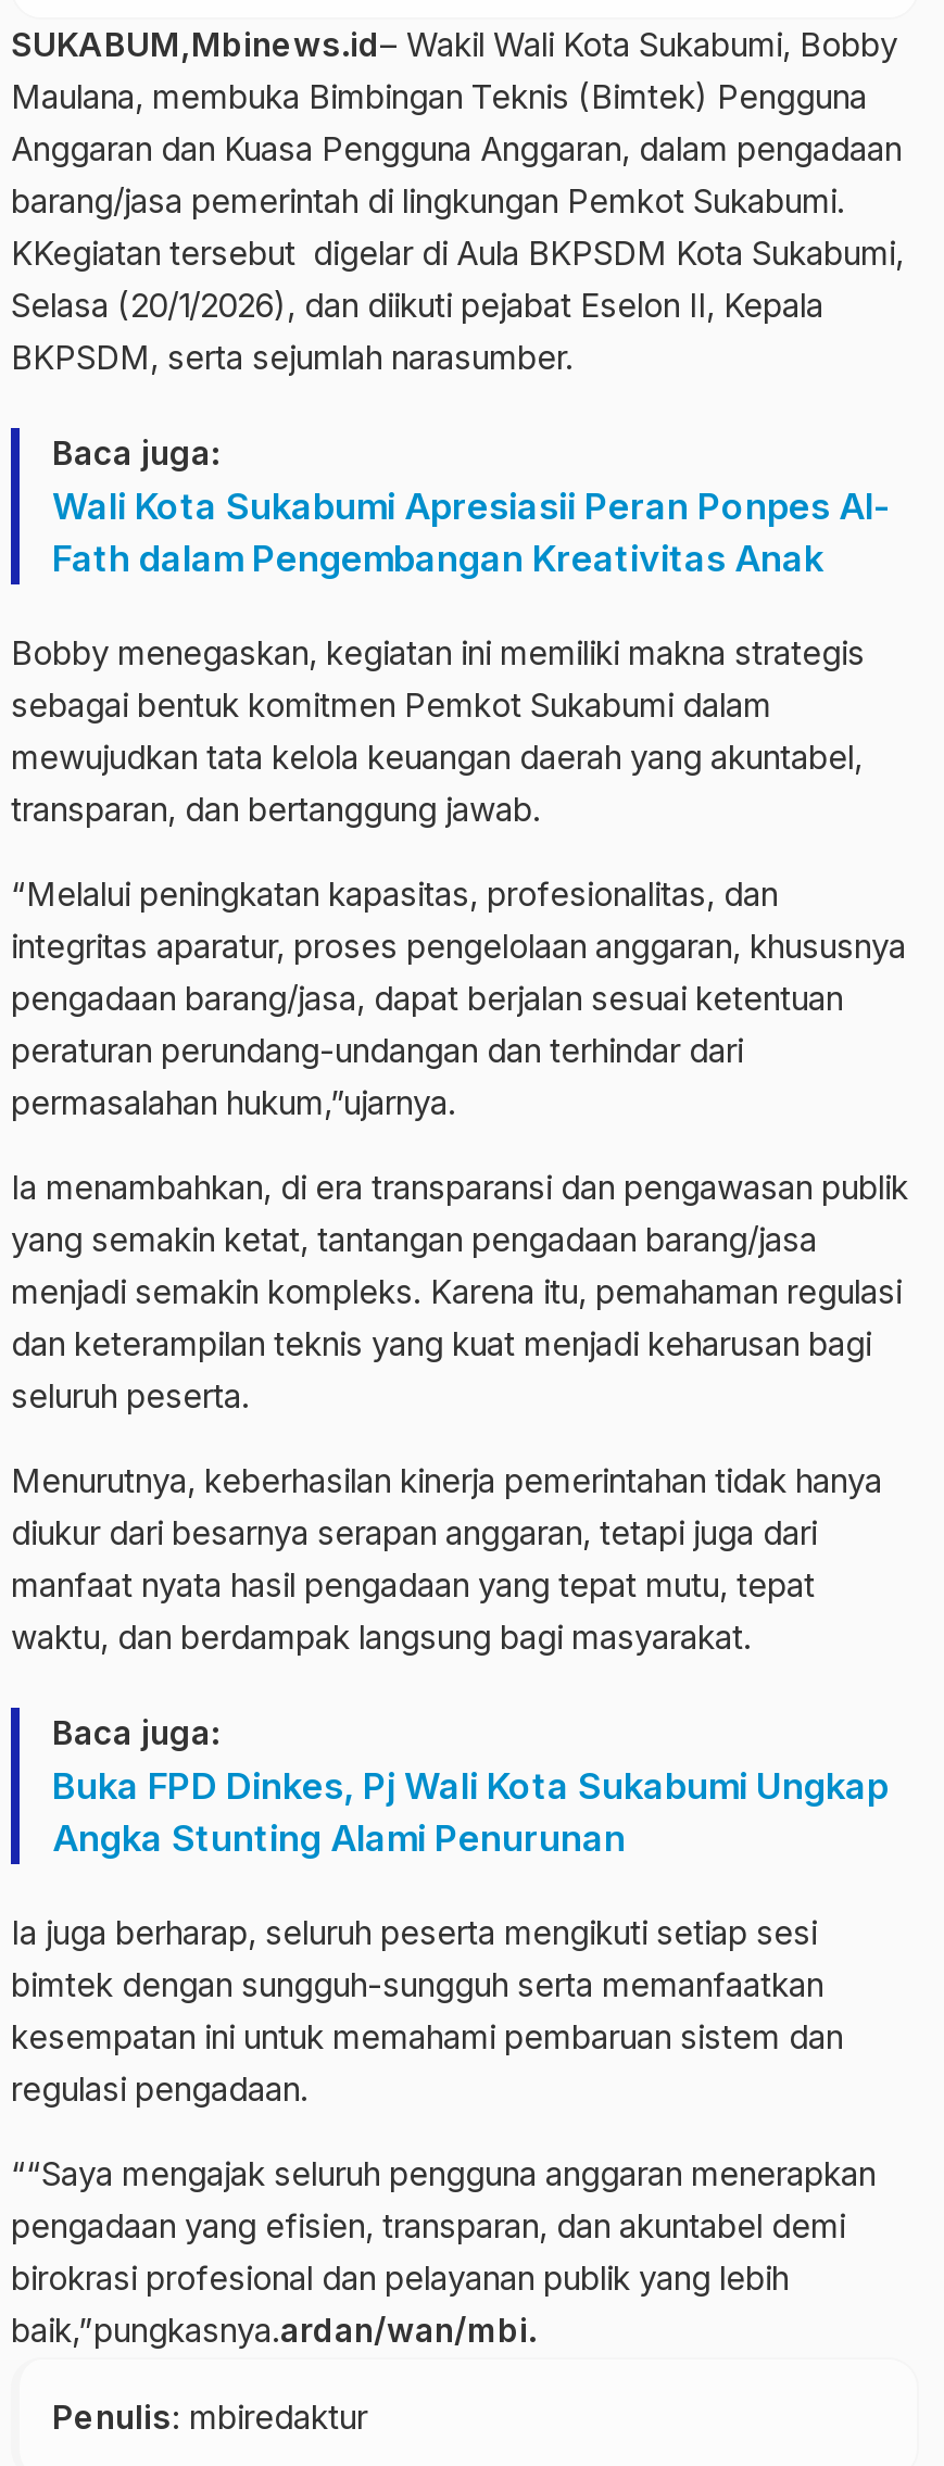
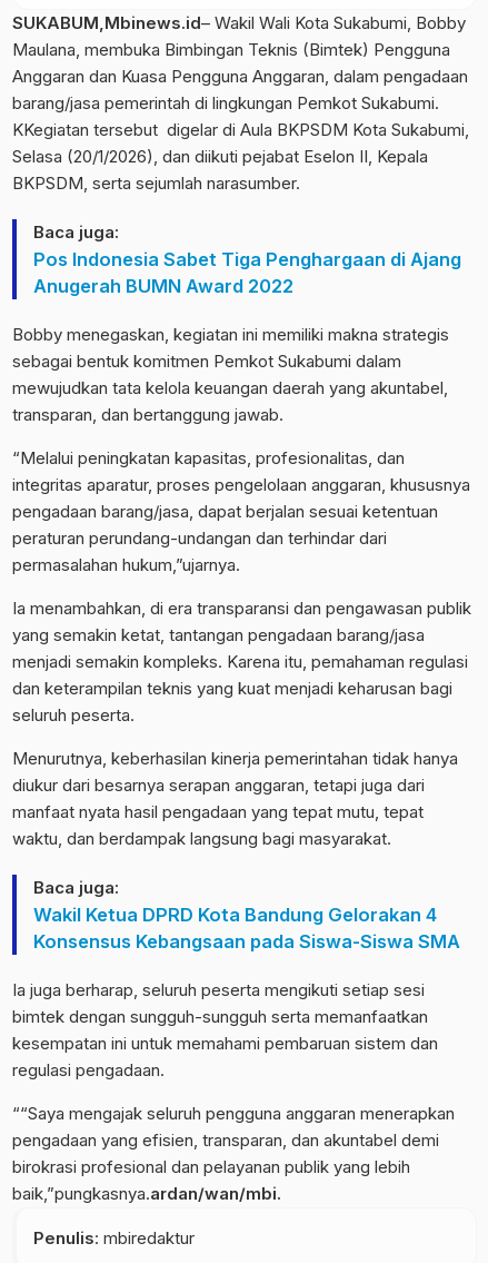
- Wali Kota Sukabumi Apresiasii Peran Ponpes Al-
- Fath dalam Pengembangan Kreativitas Anak
+ Pos Indonesia Sabet Tiga Penghargaan di Ajang
+ Anugerah BUMN Award 2022

- Buka FPD Dinkes, Pj Wali Kota Sukabumi Ungkap
- Angka Stunting Alami Penurunan
+ Wakil Ketua DPRD Kota Bandung Gelorakan 4
+ Konsensus Kebangsaan pada Siswa-Siswa SMA
